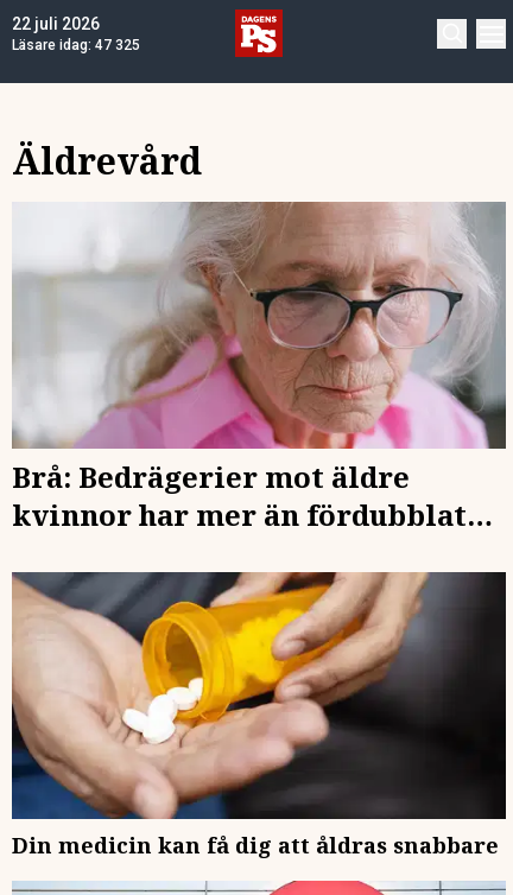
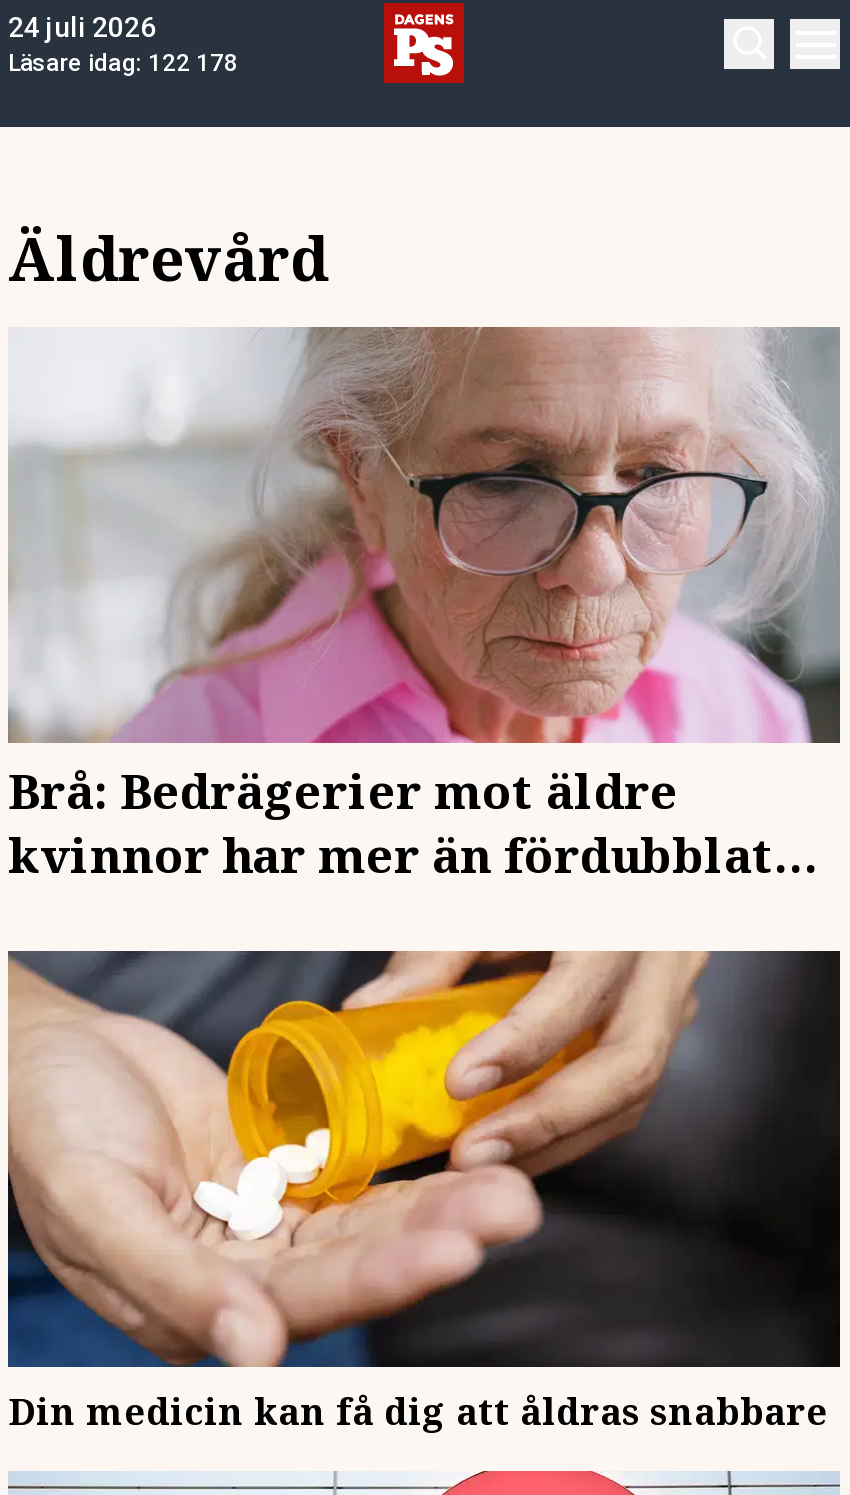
- 22 juli 2026
+ 24 juli 2026

- Läsare idag: 47 325
+ Läsare idag: 122 178
